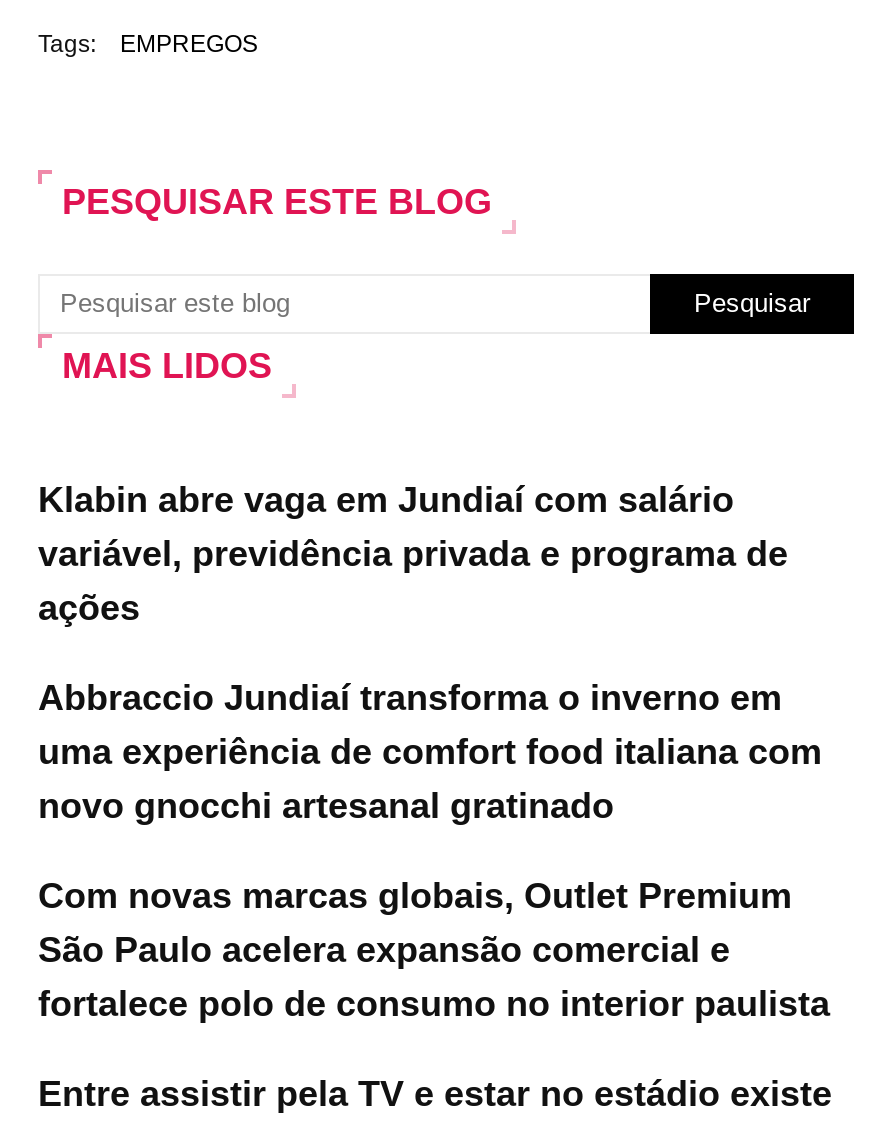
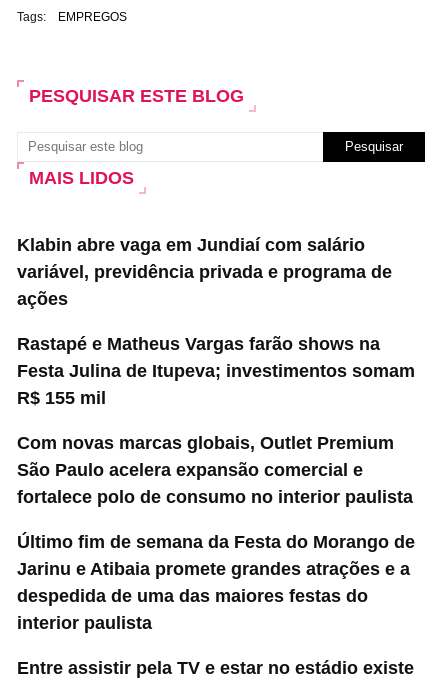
- Abbraccio Jundiaí transforma o inverno em
- uma experiência de comfort food italiana com
- novo gnocchi artesanal gratinado
+ Rastapé e Matheus Vargas farão shows na
+ Festa Julina de Itupeva; investimentos somam
+ R$ 155 mil

+ Último fim de semana da Festa do Morango de
+ Jarinu e Atibaia promete grandes atrações e a
+ despedida de uma das maiores festas do
+ interior paulista
